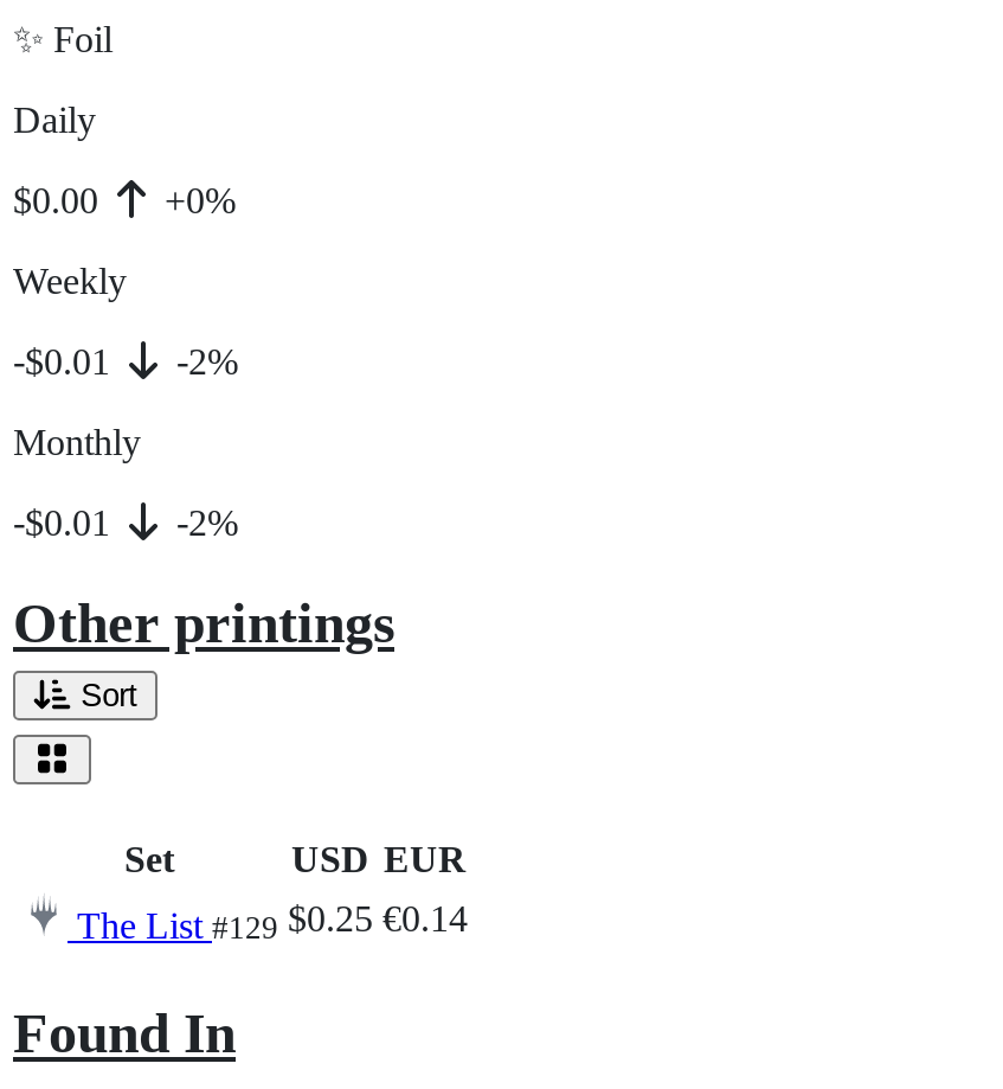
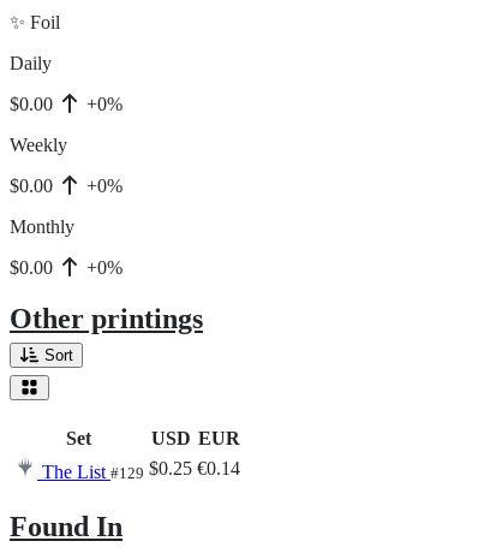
- -$0.01
+ $0.00

- -2%
+ +0%

- -$0.01
+ $0.00

- -2%
+ +0%
